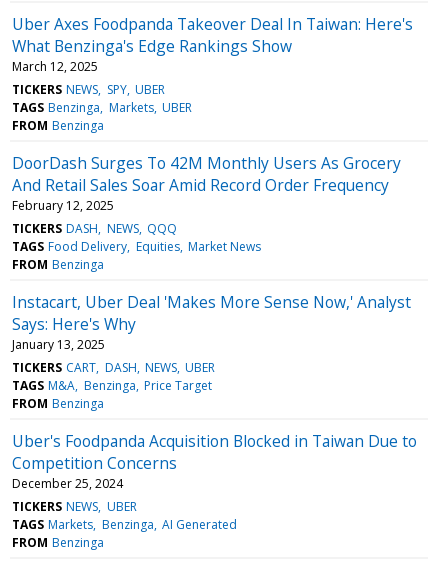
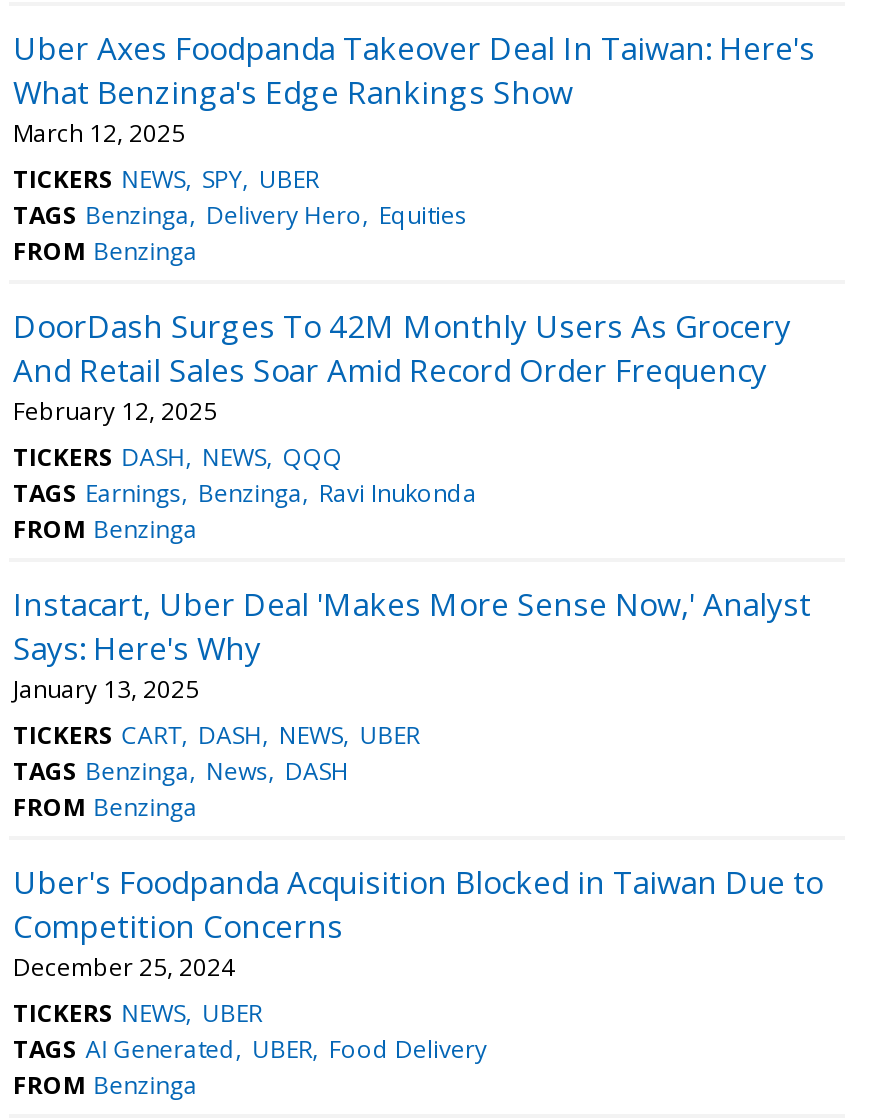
- TAGS Benzinga Markets UBER
+ TAGS Benzinga Delivery Hero Equities

- TAGS Food Delivery Equities Market News
+ TAGS Earnings Benzinga Ravi Inukonda

- TAGS M&A Benzinga Price Target
+ TAGS Benzinga News DASH

- TAGS Markets Benzinga AI Generated
+ TAGS AI Generated UBER Food Delivery
